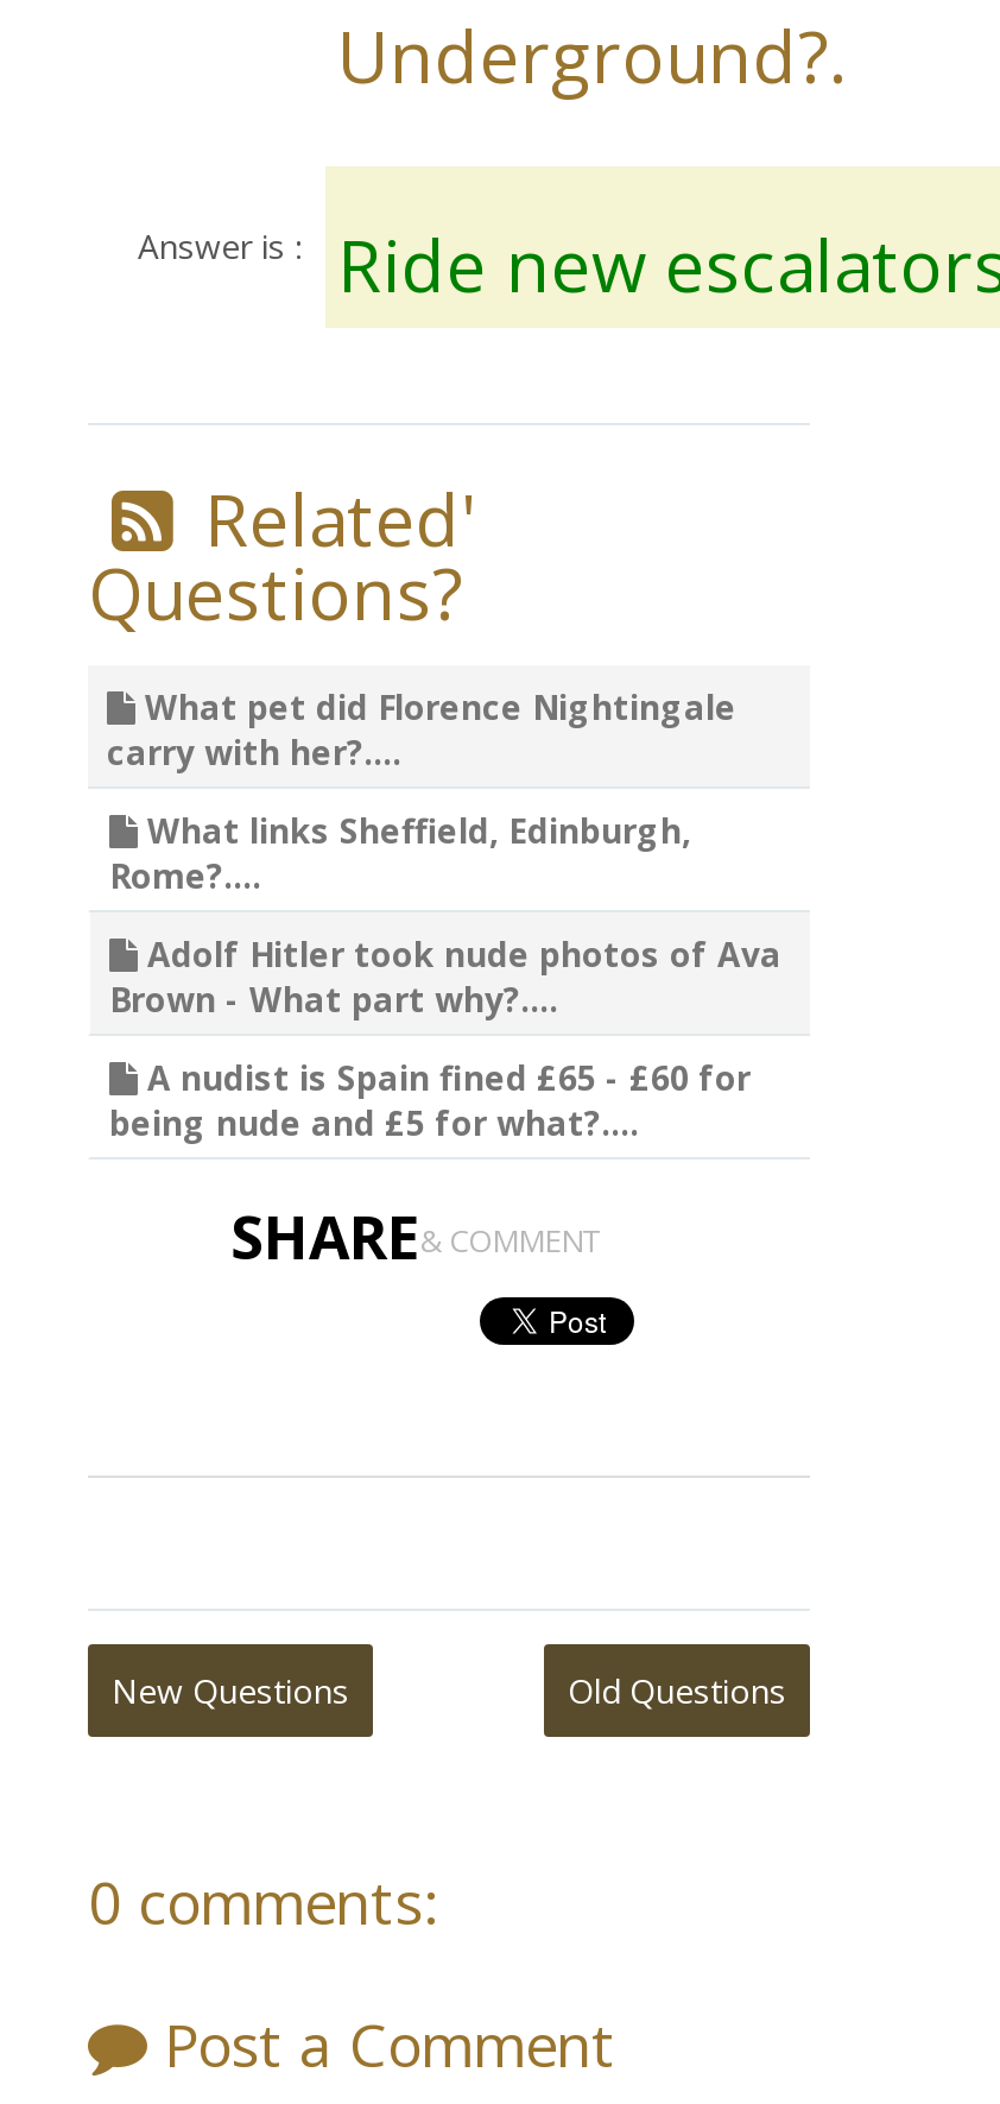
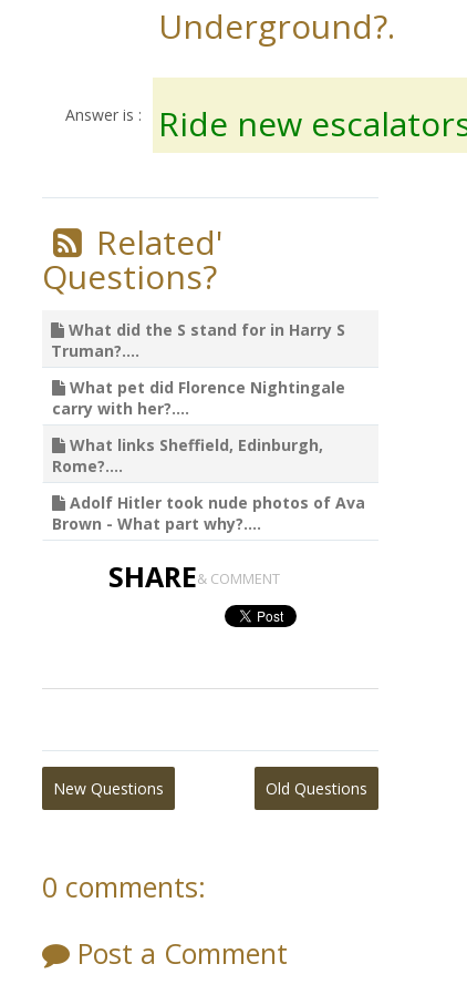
+ What did the S stand for in Harry S
+ Truman?....

moved down: What pet did Florence Nightingale | carry with her?.... | What links Sheffield, Edinburgh, | Rome?.... | Adolf Hitler took nude photos of Ava | Brown - What part why?....

- A nudist is Spain fined £65 - £60 for
- being nude and £5 for what?....
